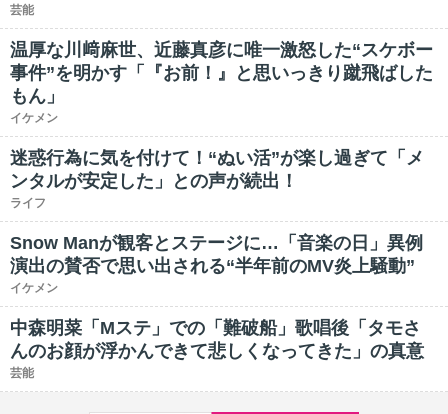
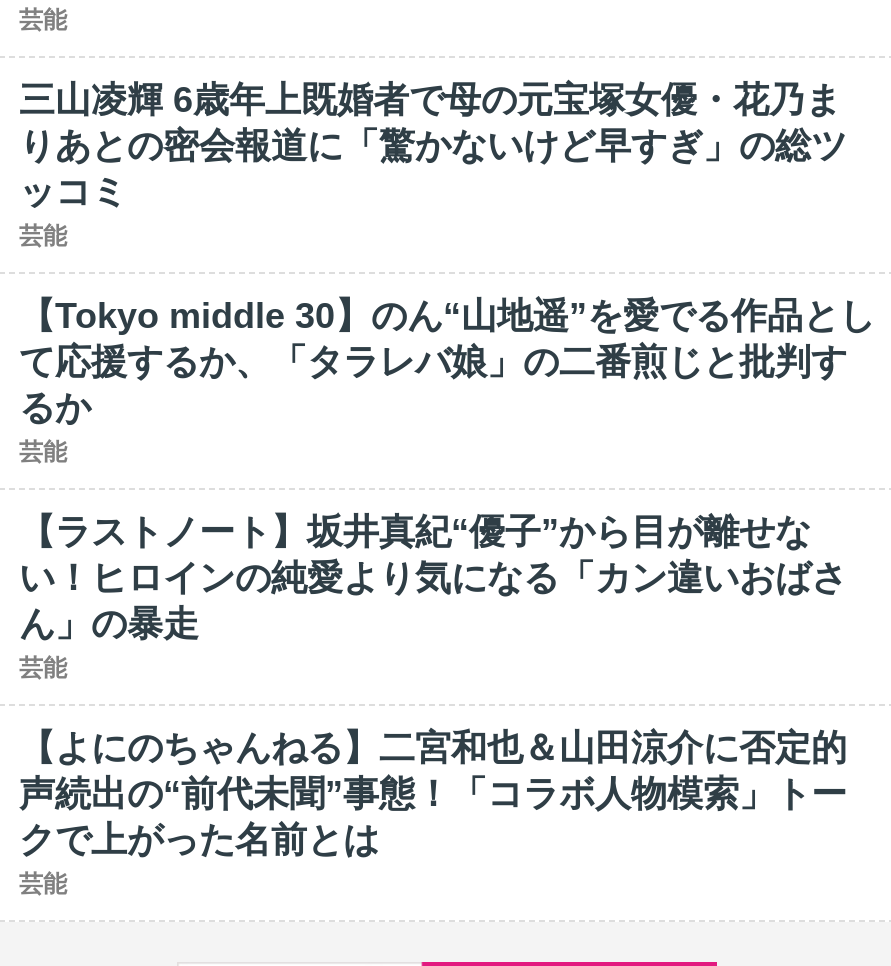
- 温厚な川﨑麻世、近藤真彦に唯一激怒した“スケボー
- 事件”を明かす「『お前！』と思いっきり蹴飛ばした
- もん」
- イケメン
+ 三山凌輝 6歳年上既婚者で母の元宝塚女優・花乃ま
+ りあとの密会報道に「驚かないけど早すぎ」の総ツ
+ ッコミ
+ 芸能

- 迷惑行為に気を付けて！“ぬい活”が楽し過ぎて「メ
- ンタルが安定した」との声が続出！
- ライフ
+ 【Tokyo middle 30】のん“山地遥”を愛でる作品とし
+ て応援するか、「タラレバ娘」の二番煎じと批判す
+ るか
+ 芸能

- Snow Manが観客とステージに…「音楽の日」異例
- 演出の賛否で思い出される“半年前のMV炎上騒動”
- イケメン
+ 【ラストノート】坂井真紀“優子”から目が離せな
+ い！ヒロインの純愛より気になる「カン違いおばさ
+ ん」の暴走
+ 芸能

- 中森明菜「Mステ」での「難破船」歌唱後「タモさ
- んのお顔が浮かんできて悲しくなってきた」の真意
+ 【よにのちゃんねる】二宮和也＆山田涼介に否定的
+ 声続出の“前代未聞”事態！「コラボ人物模索」トー
+ クで上がった名前とは
